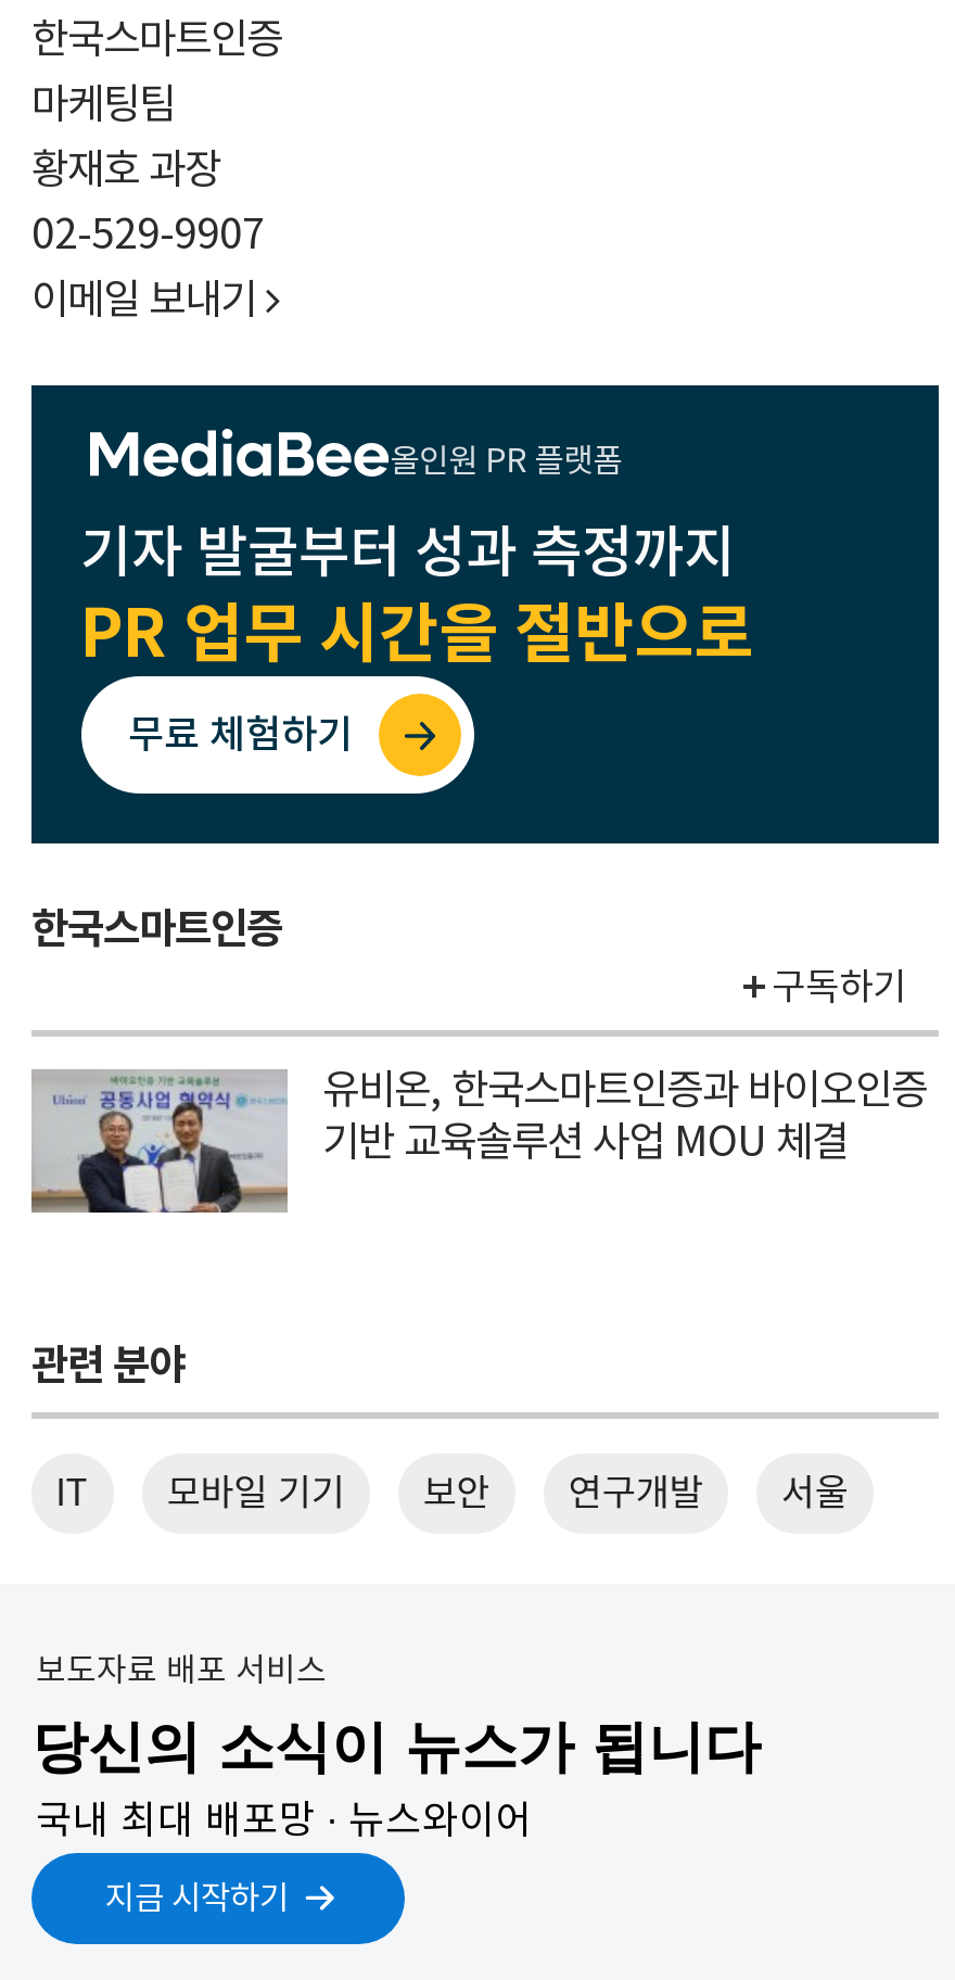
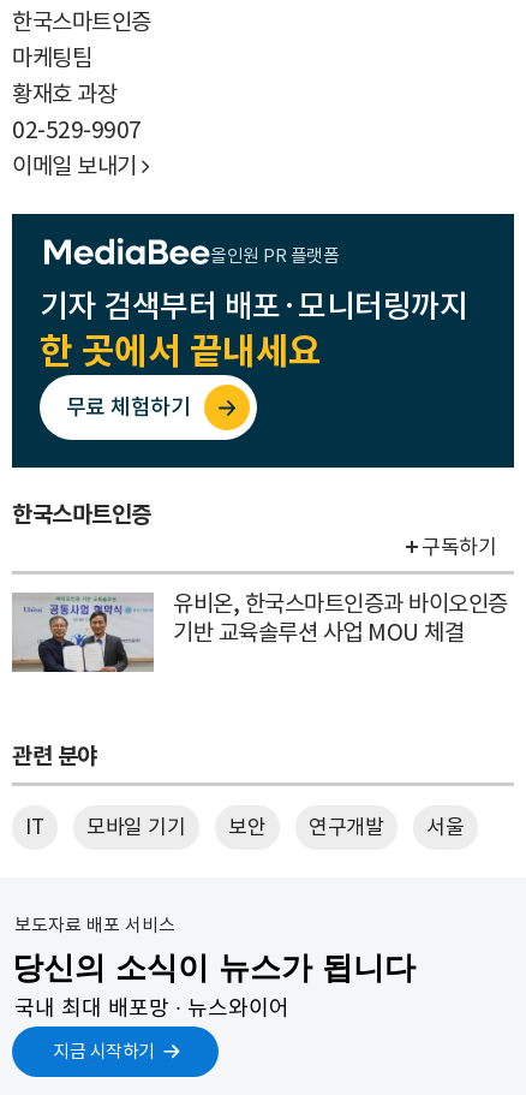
- 기자 발굴부터 성과 측정까지
- PR 업무 시간을 절반으로
+ 기자 검색부터 배포·모니터링까지
+ 한 곳에서 끝내세요
